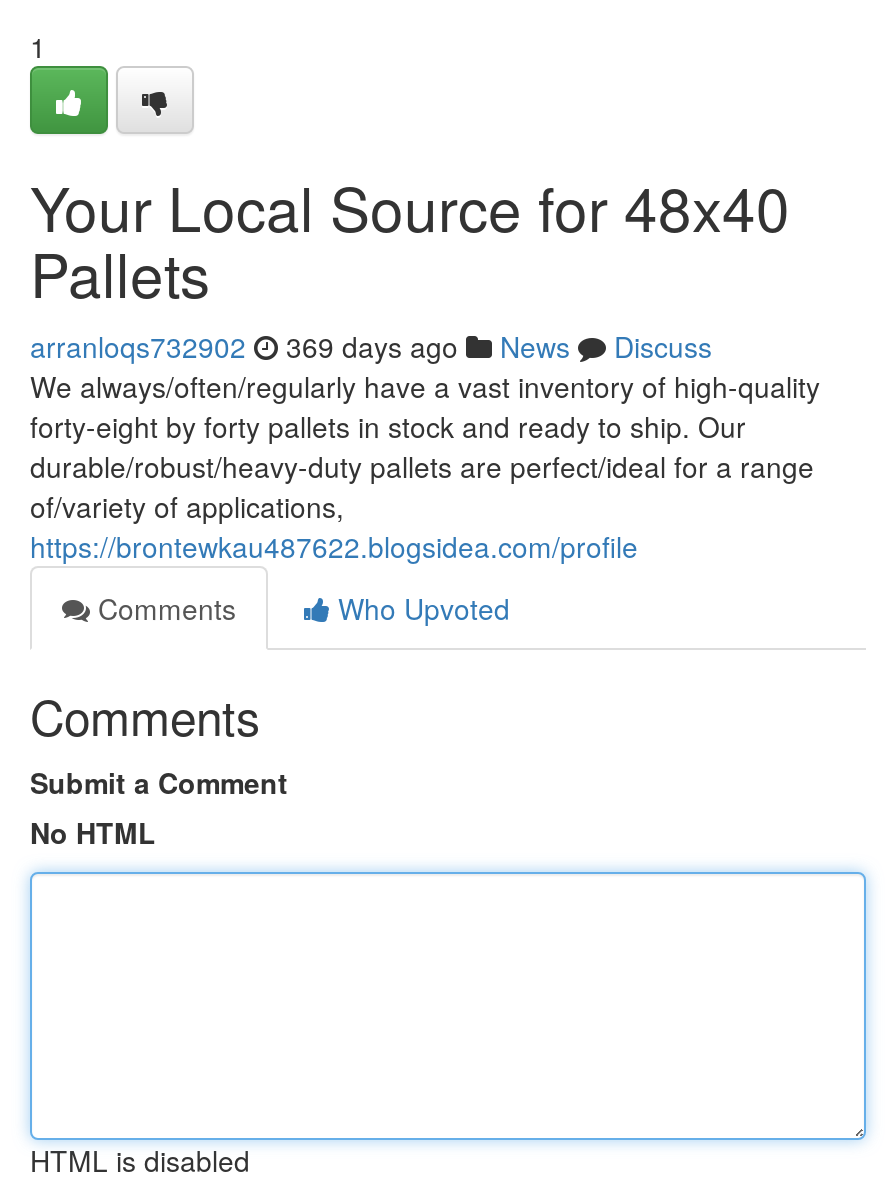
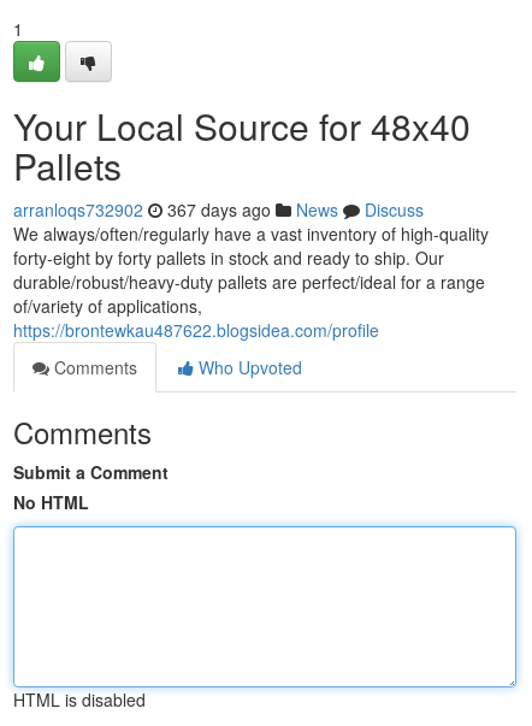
- arranloqs732902 369 days ago News Discuss
+ arranloqs732902 367 days ago News Discuss
